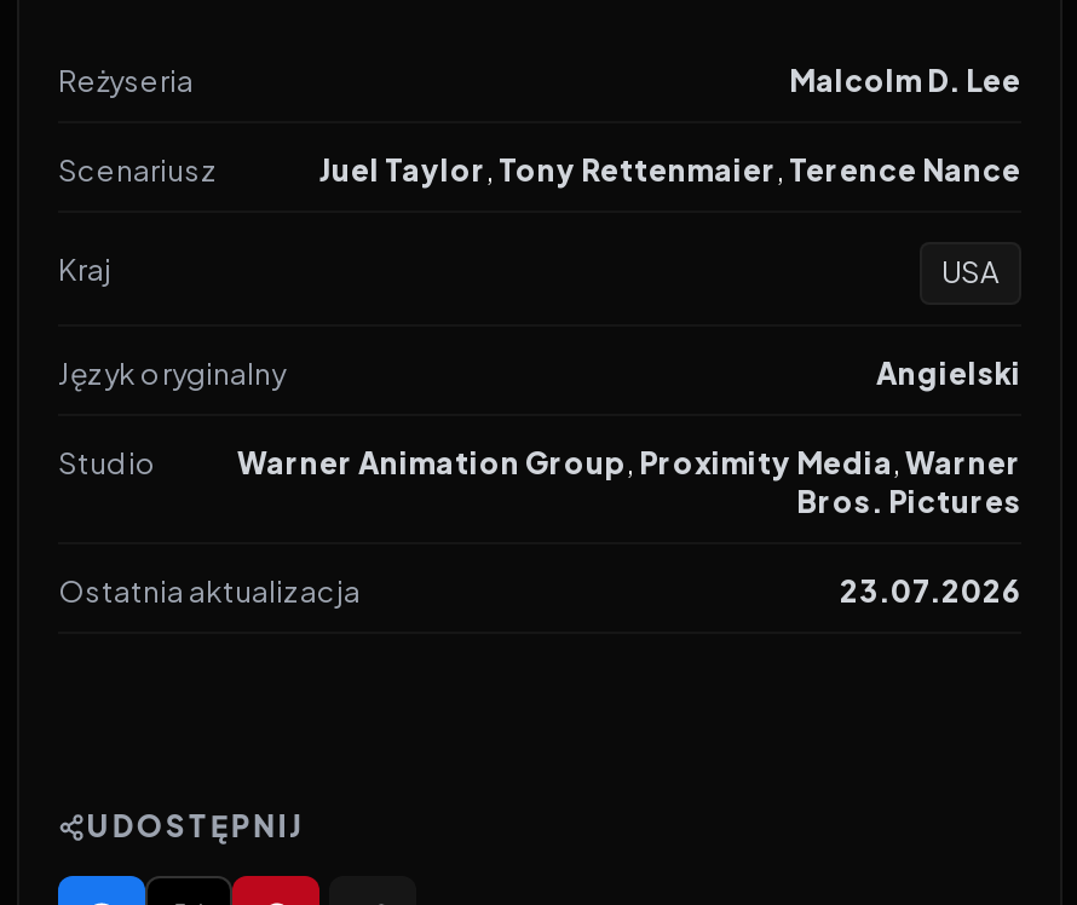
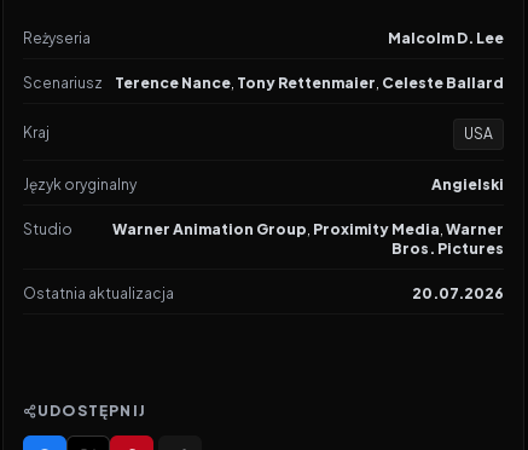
- Juel Taylor, Tony Rettenmaier, Terence Nance
+ Terence Nance, Tony Rettenmaier, Celeste Ballard

- 23.07.2026
+ 20.07.2026
